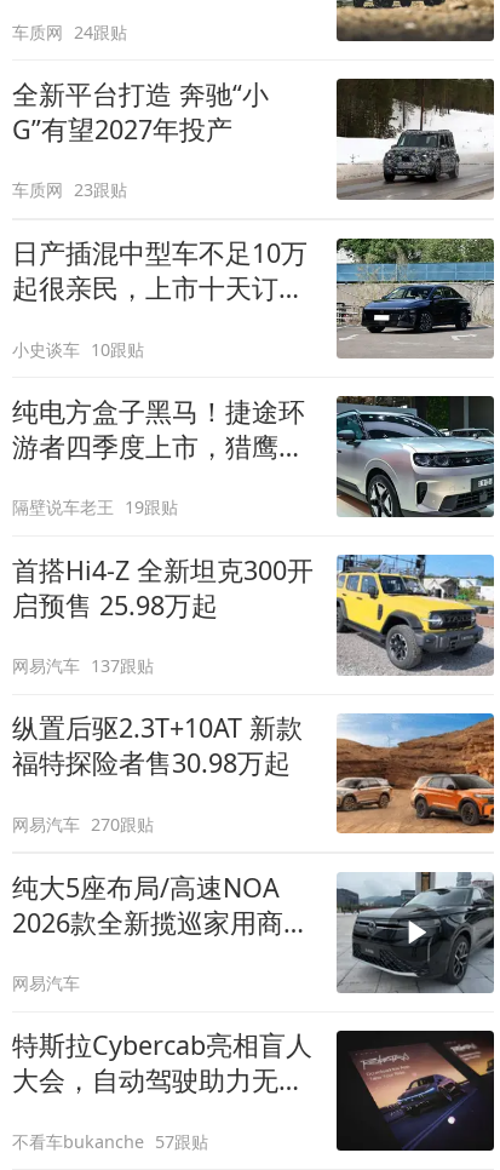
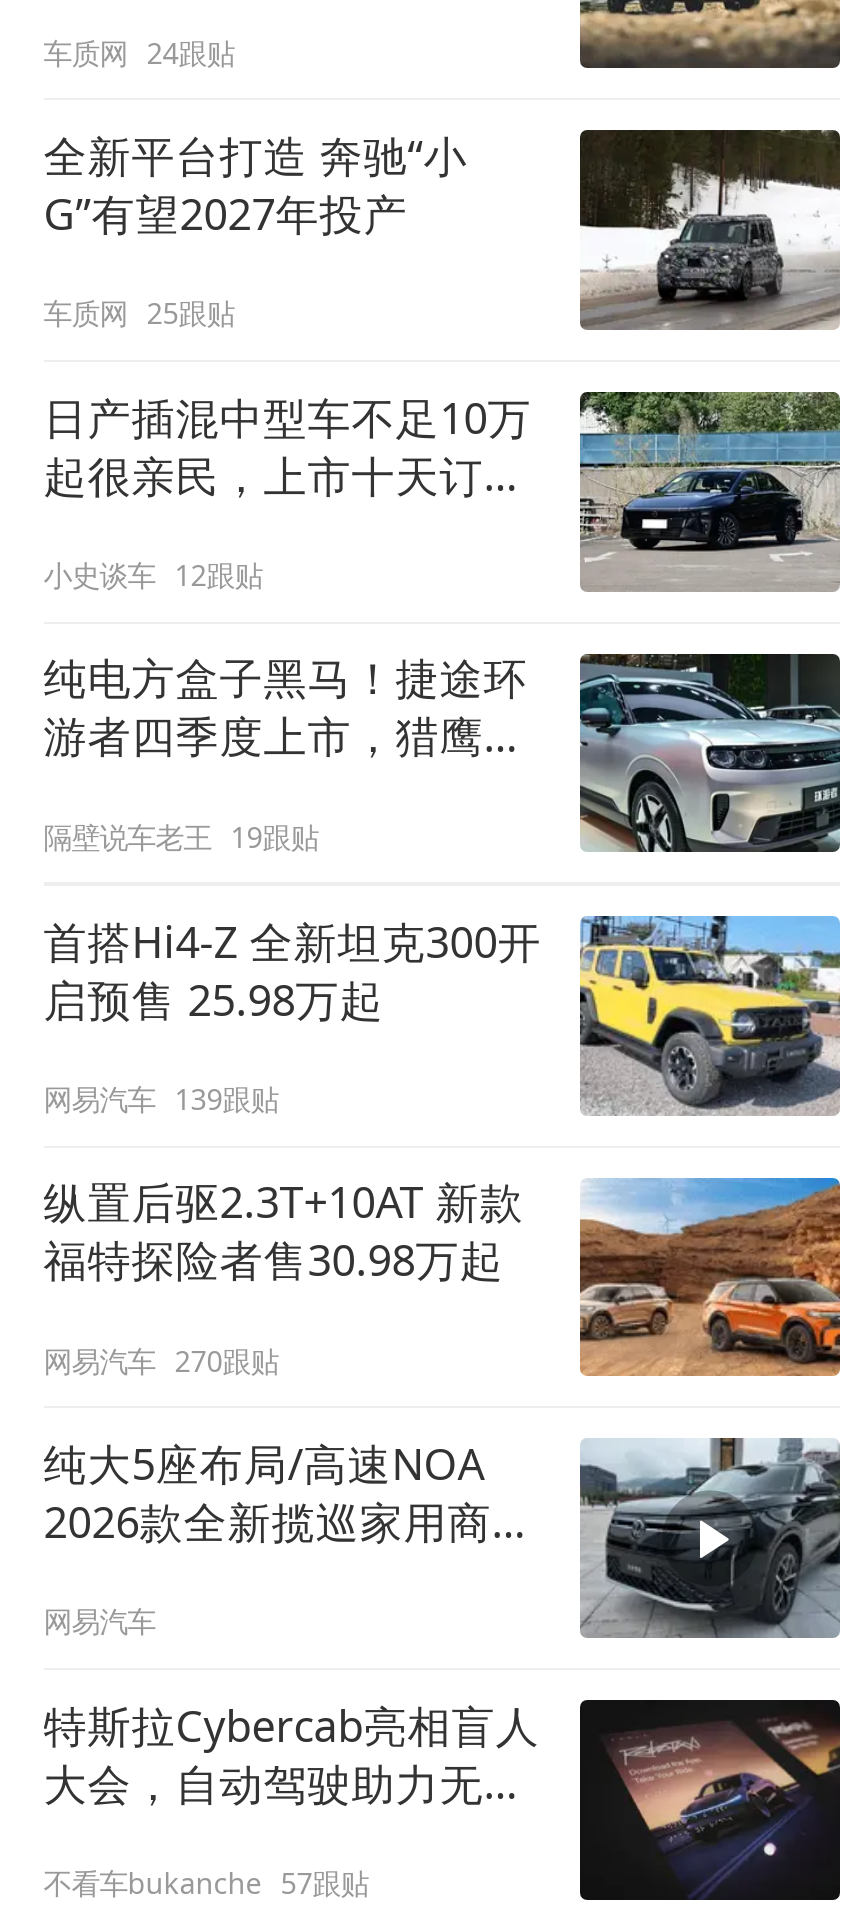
- 车质网 23跟贴
+ 车质网 25跟贴

- 小史谈车 10跟贴
+ 小史谈车 12跟贴

- 网易汽车 137跟贴
+ 网易汽车 139跟贴
